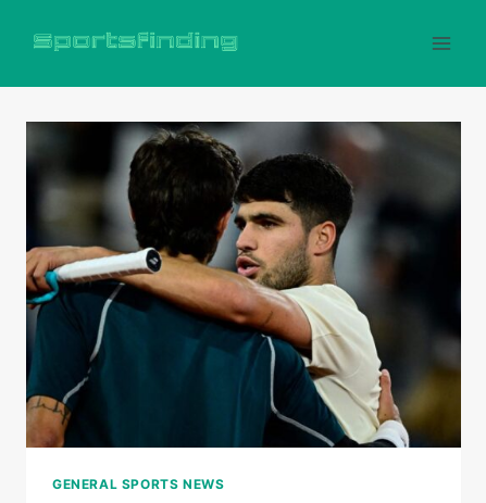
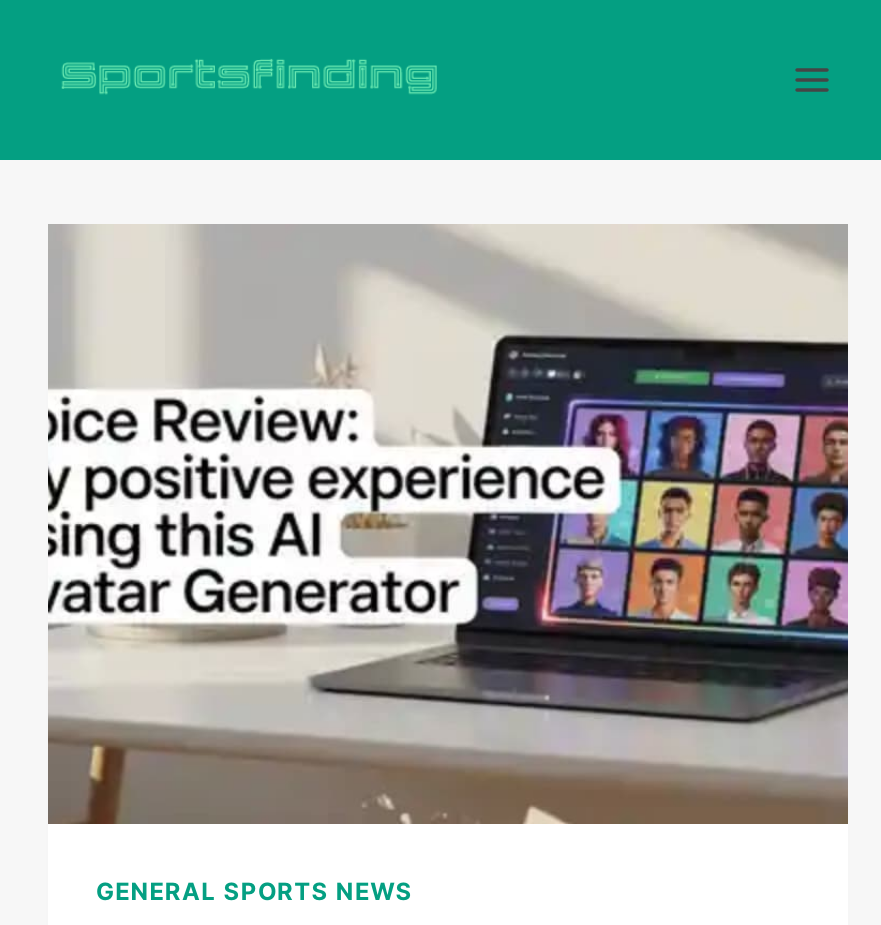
- [image]
+ [image]
